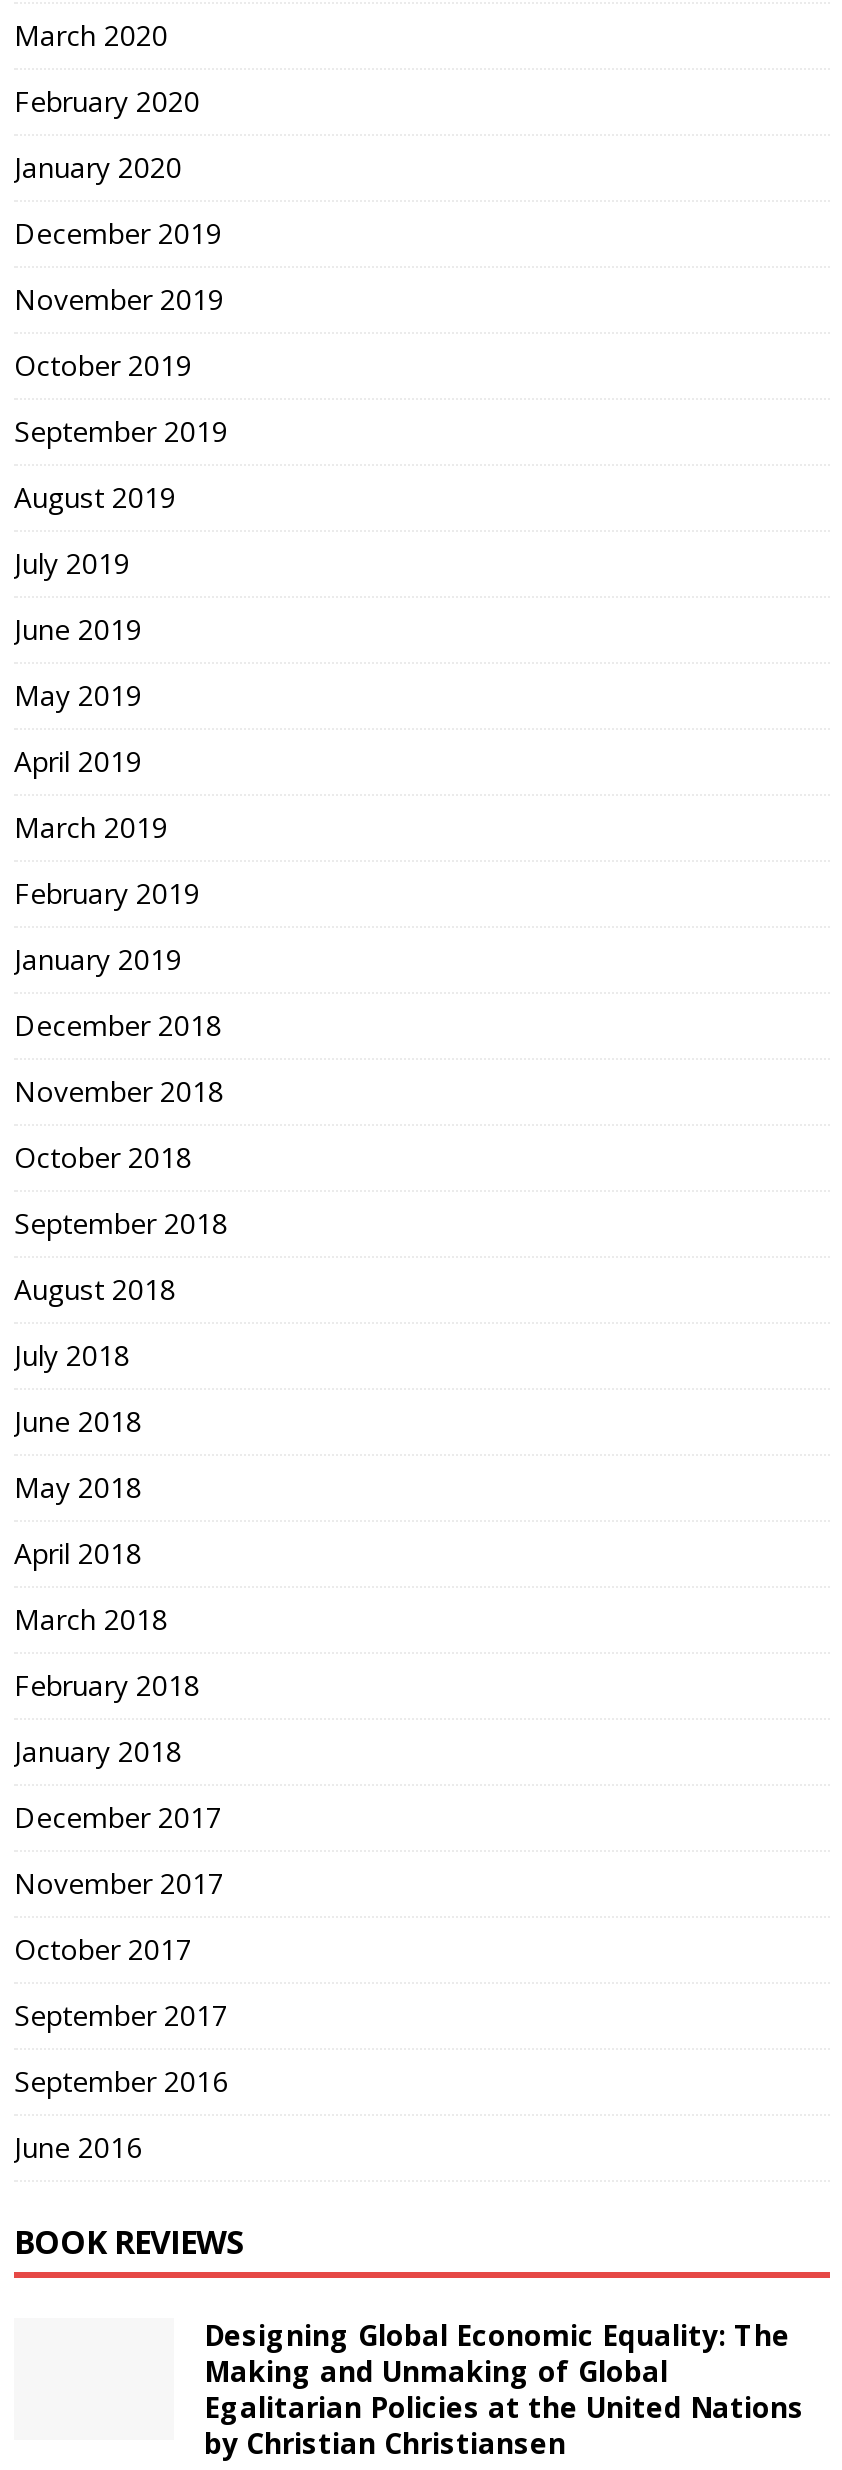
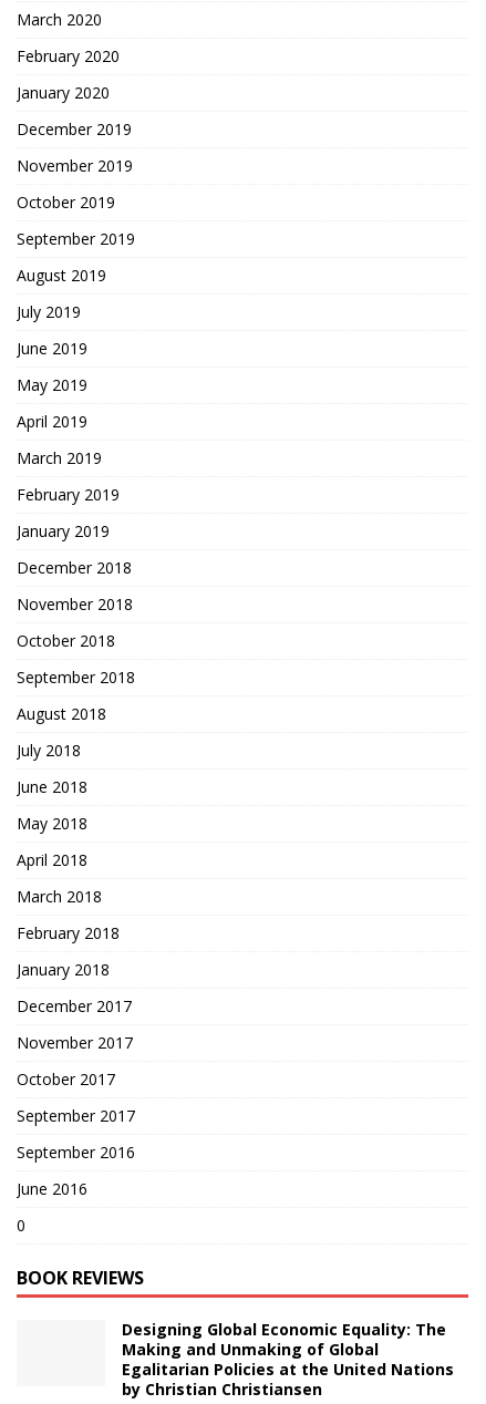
+ 0
